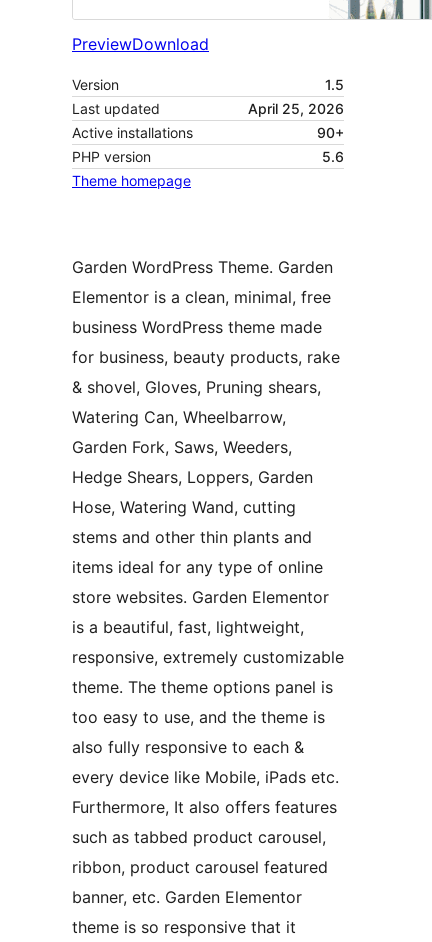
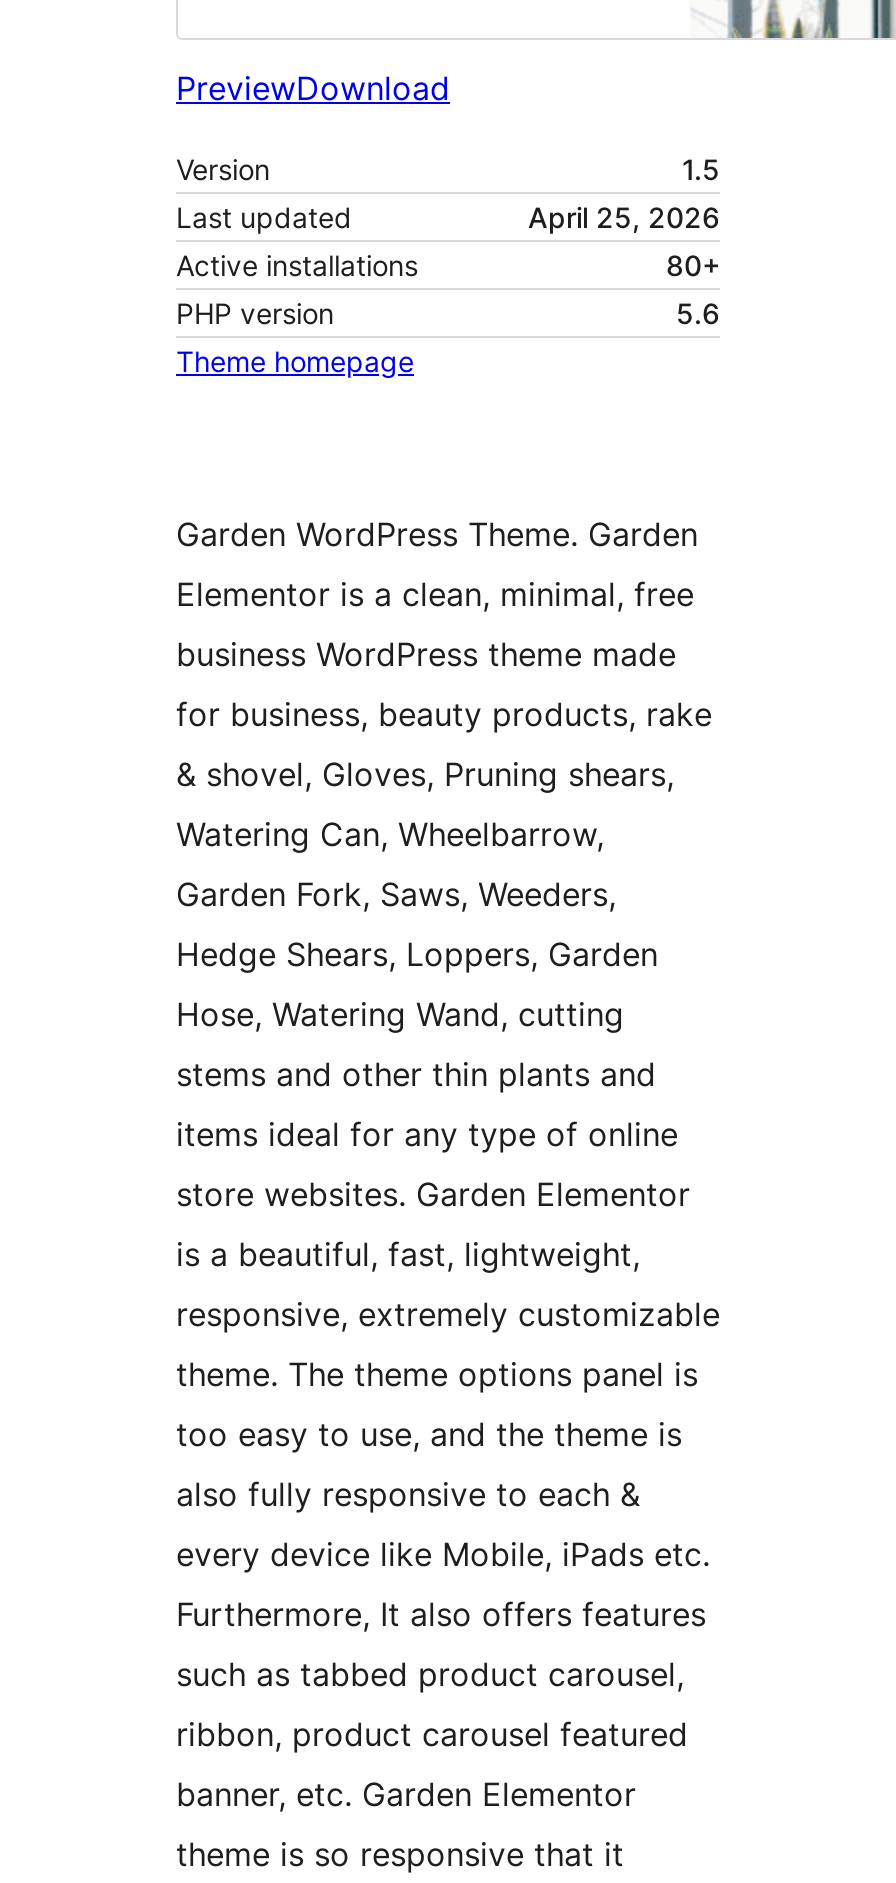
- 90+
+ 80+
